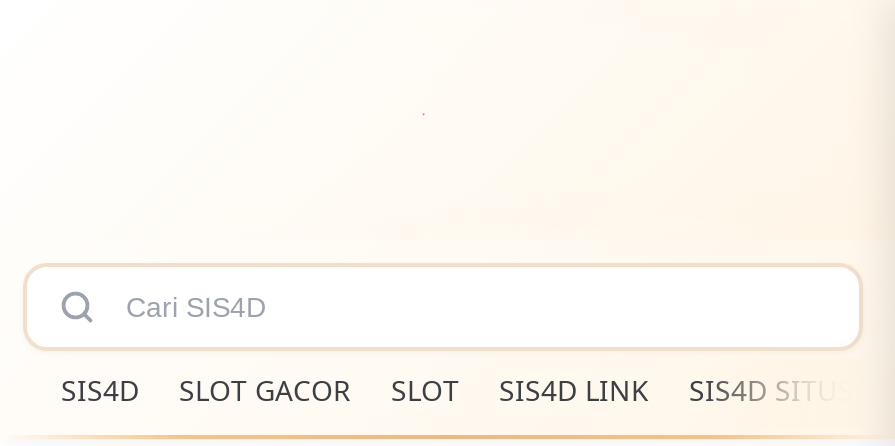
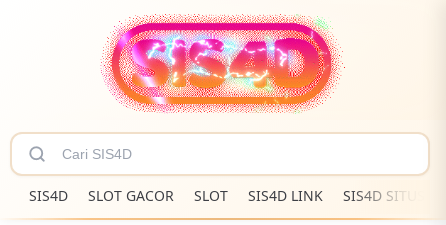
+ [image]
